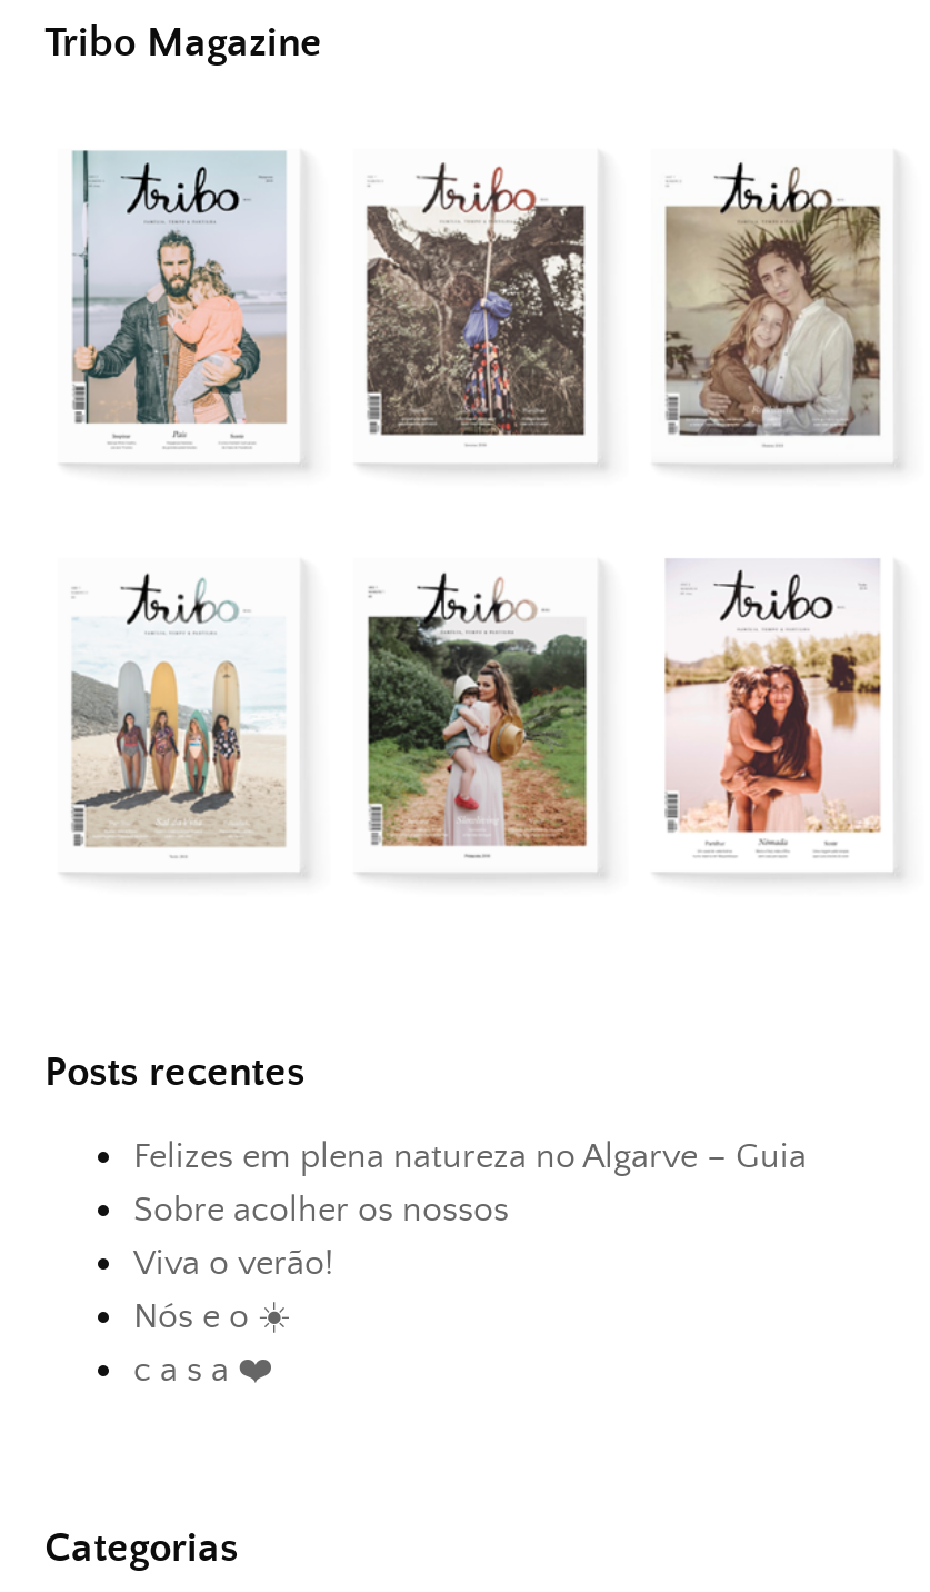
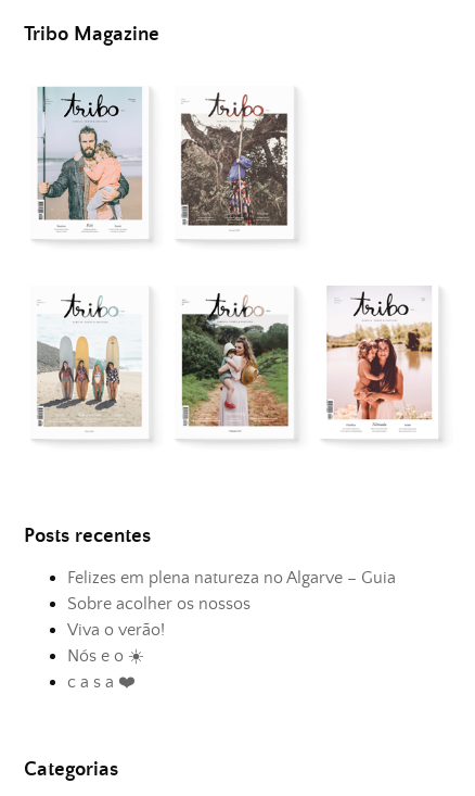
- [image]
